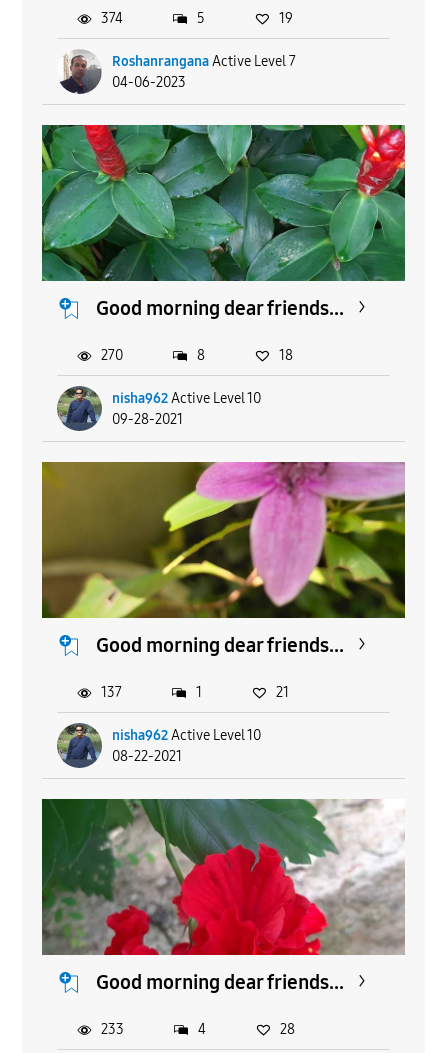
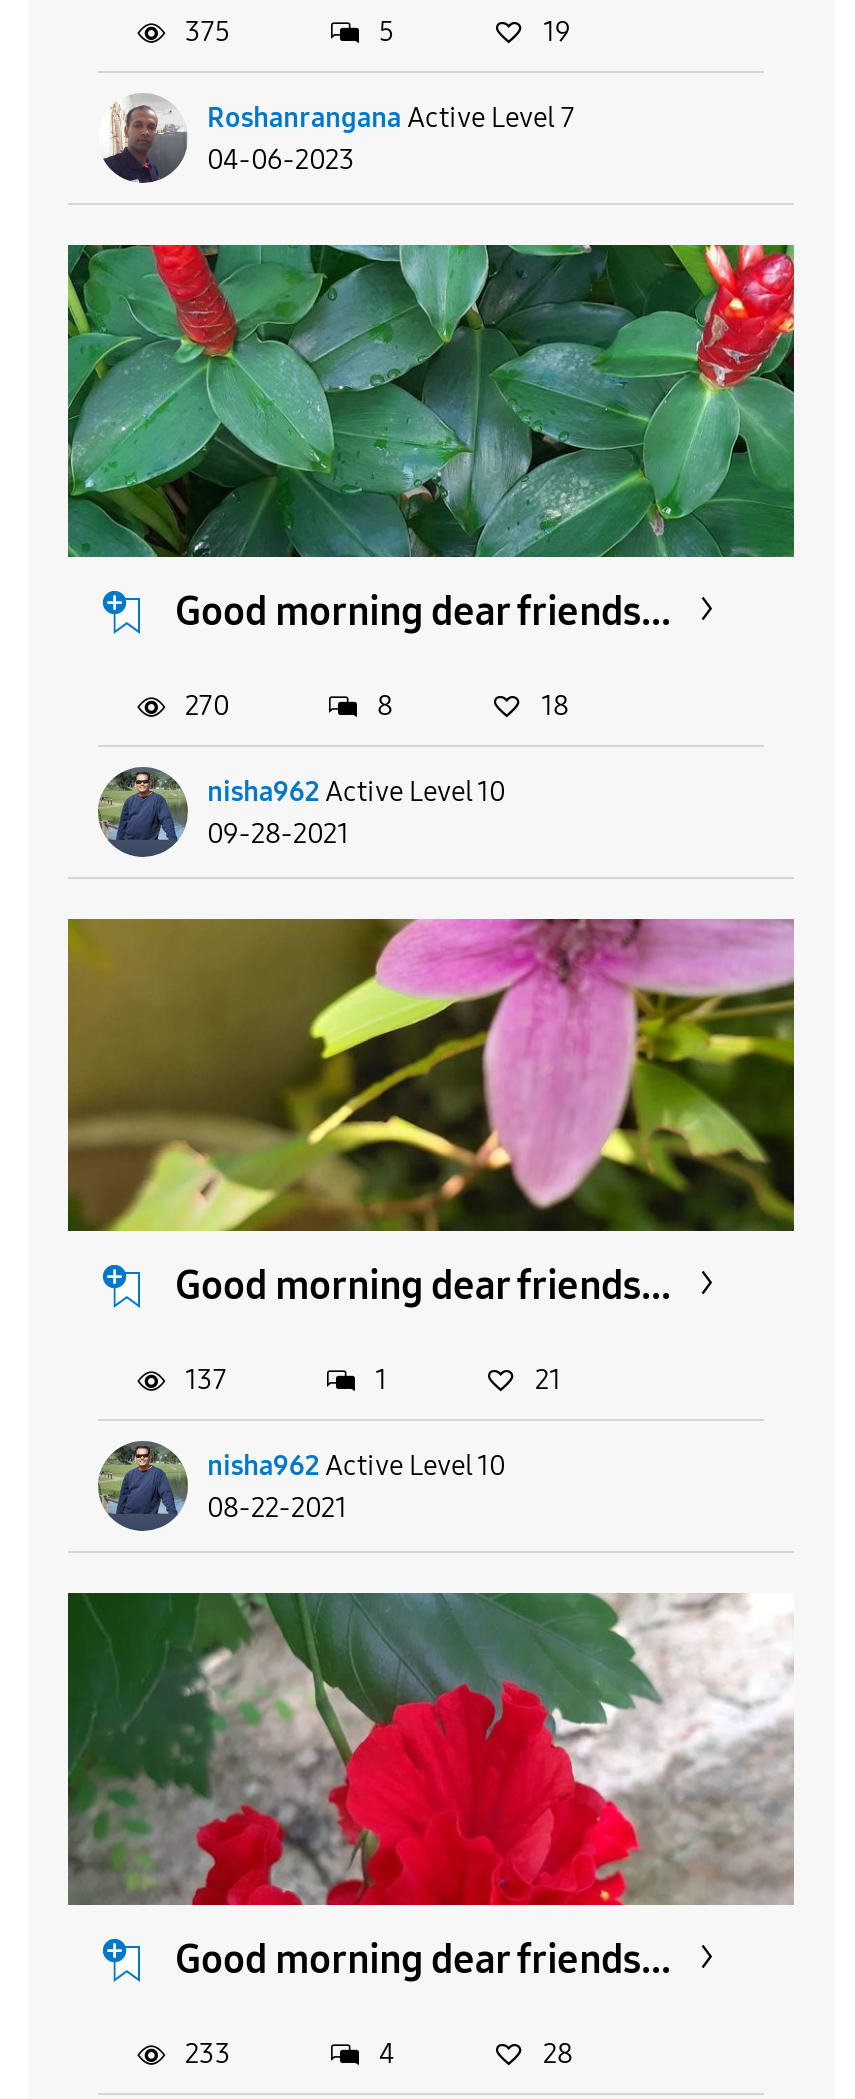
- 374
+ 375
